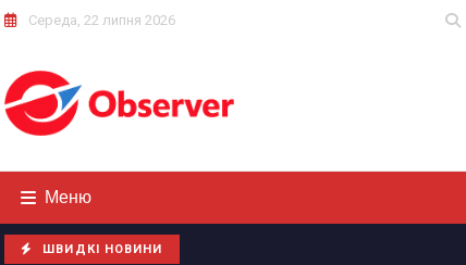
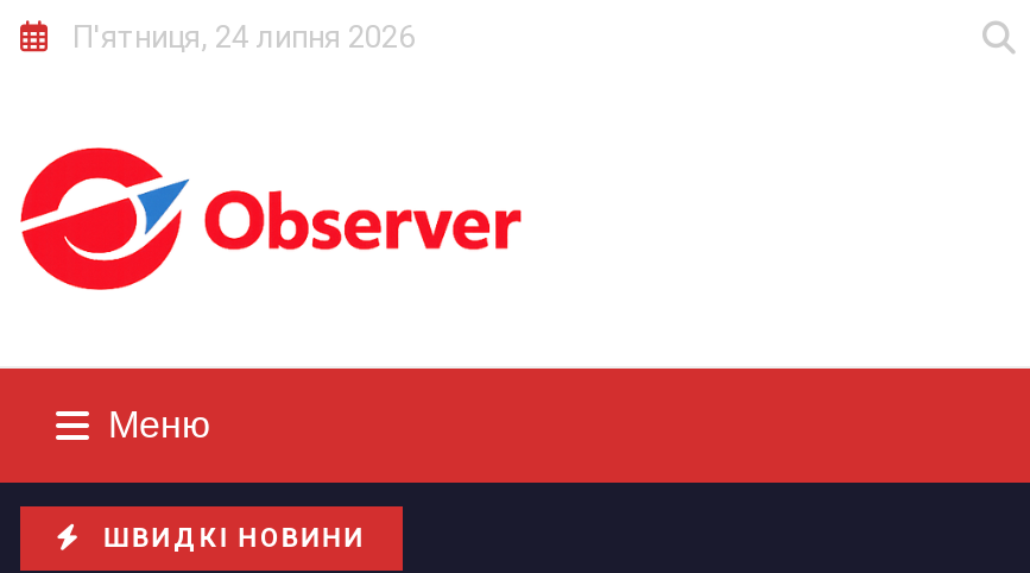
- Середа, 22 липня 2026
+ П'ятниця, 24 липня 2026
